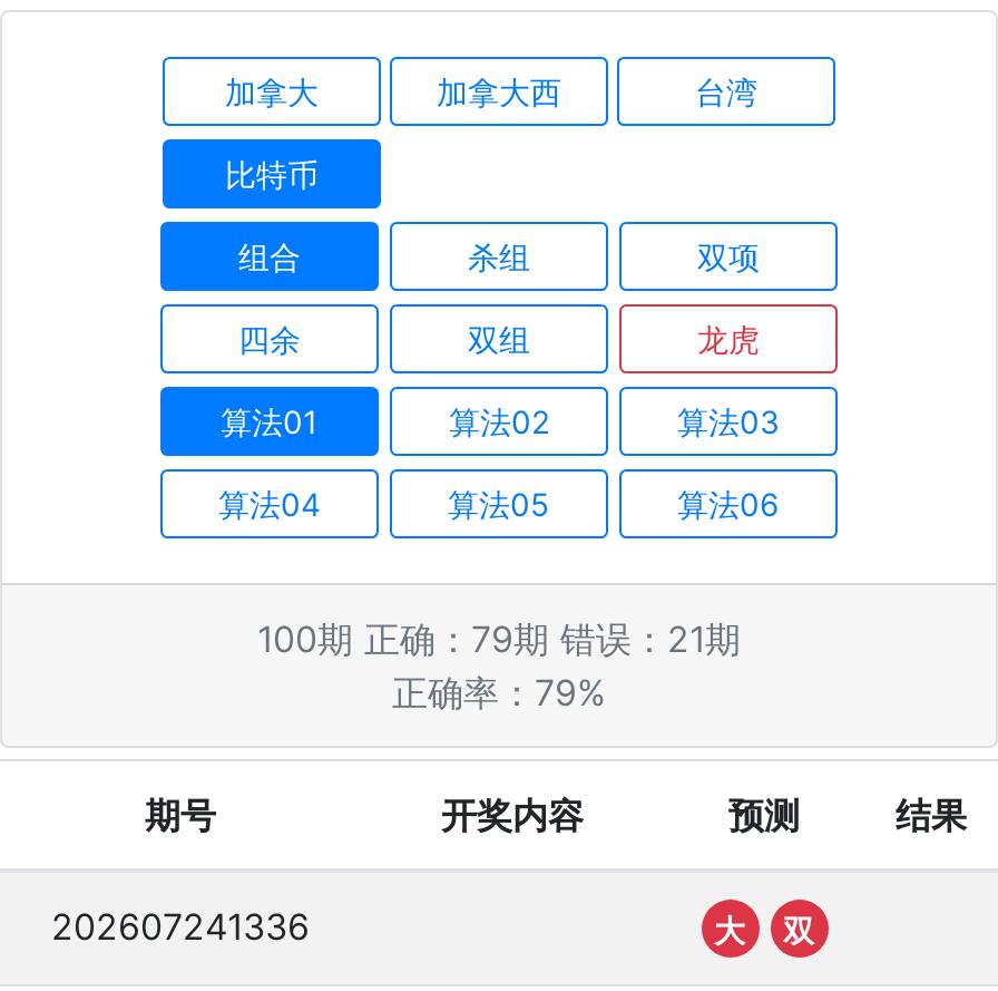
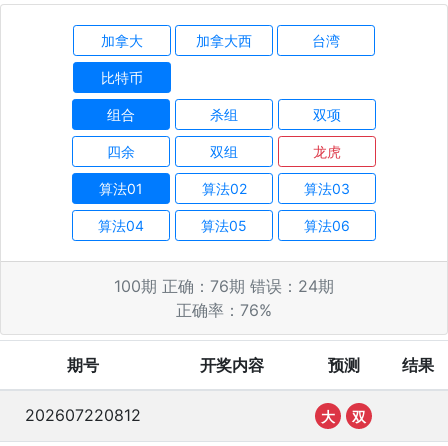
- 100期 正确：79期 错误：21期
+ 100期 正确：76期 错误：24期

- 正确率：79%
+ 正确率：76%

- 202607241336
+ 202607220812
